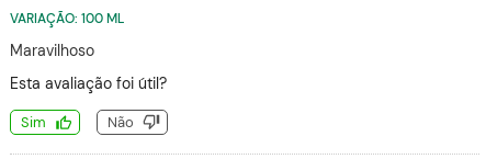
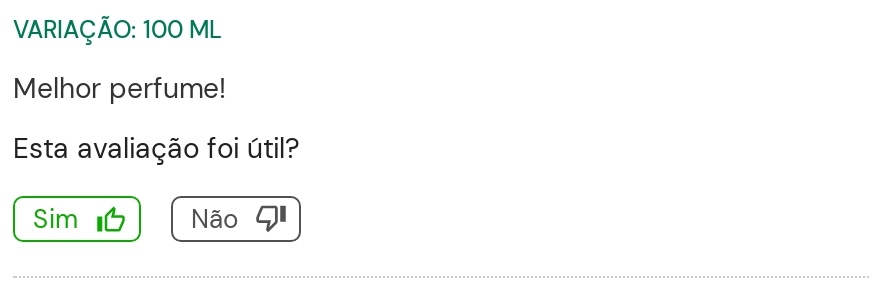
- Maravilhoso
+ Melhor perfume!
